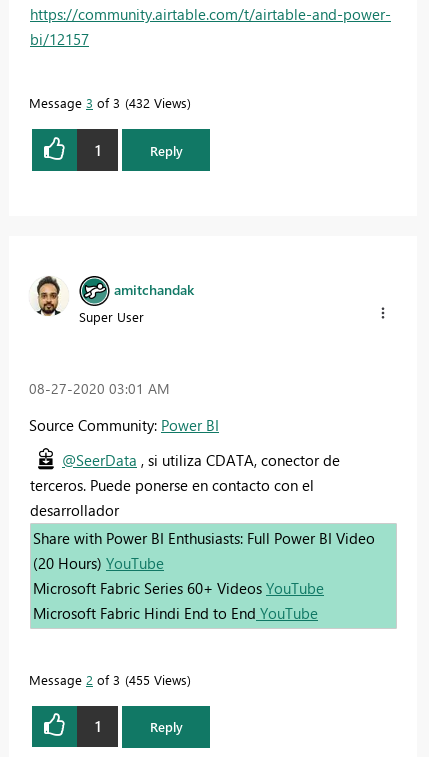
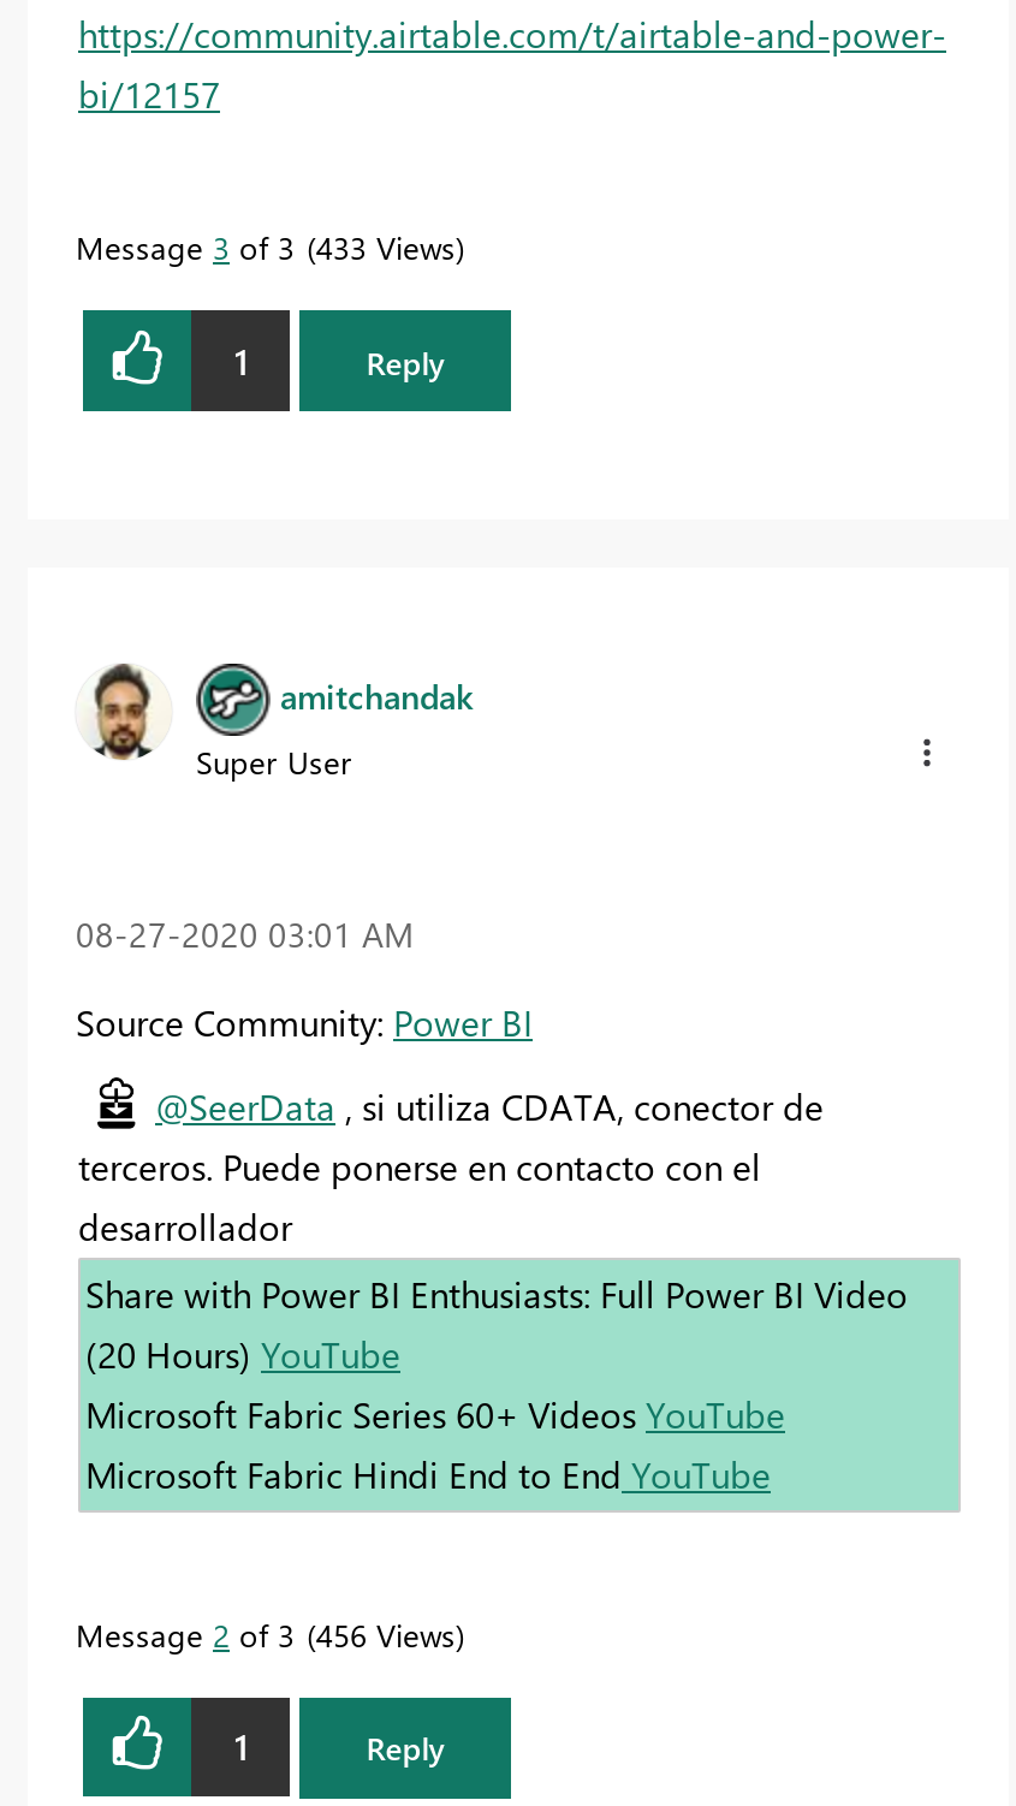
- Message 3 of 3 432 Views
+ Message 3 of 3 433 Views

- Message 2 of 3 455 Views
+ Message 2 of 3 456 Views
